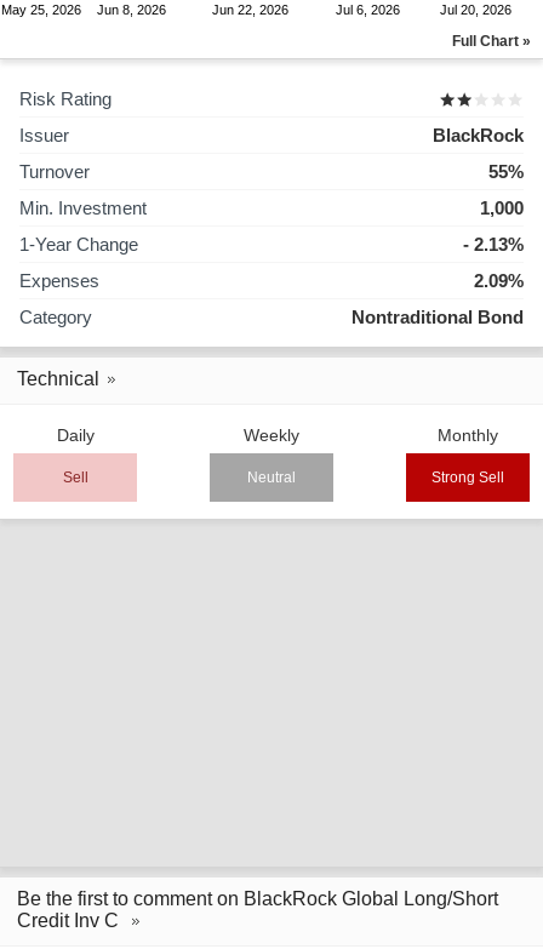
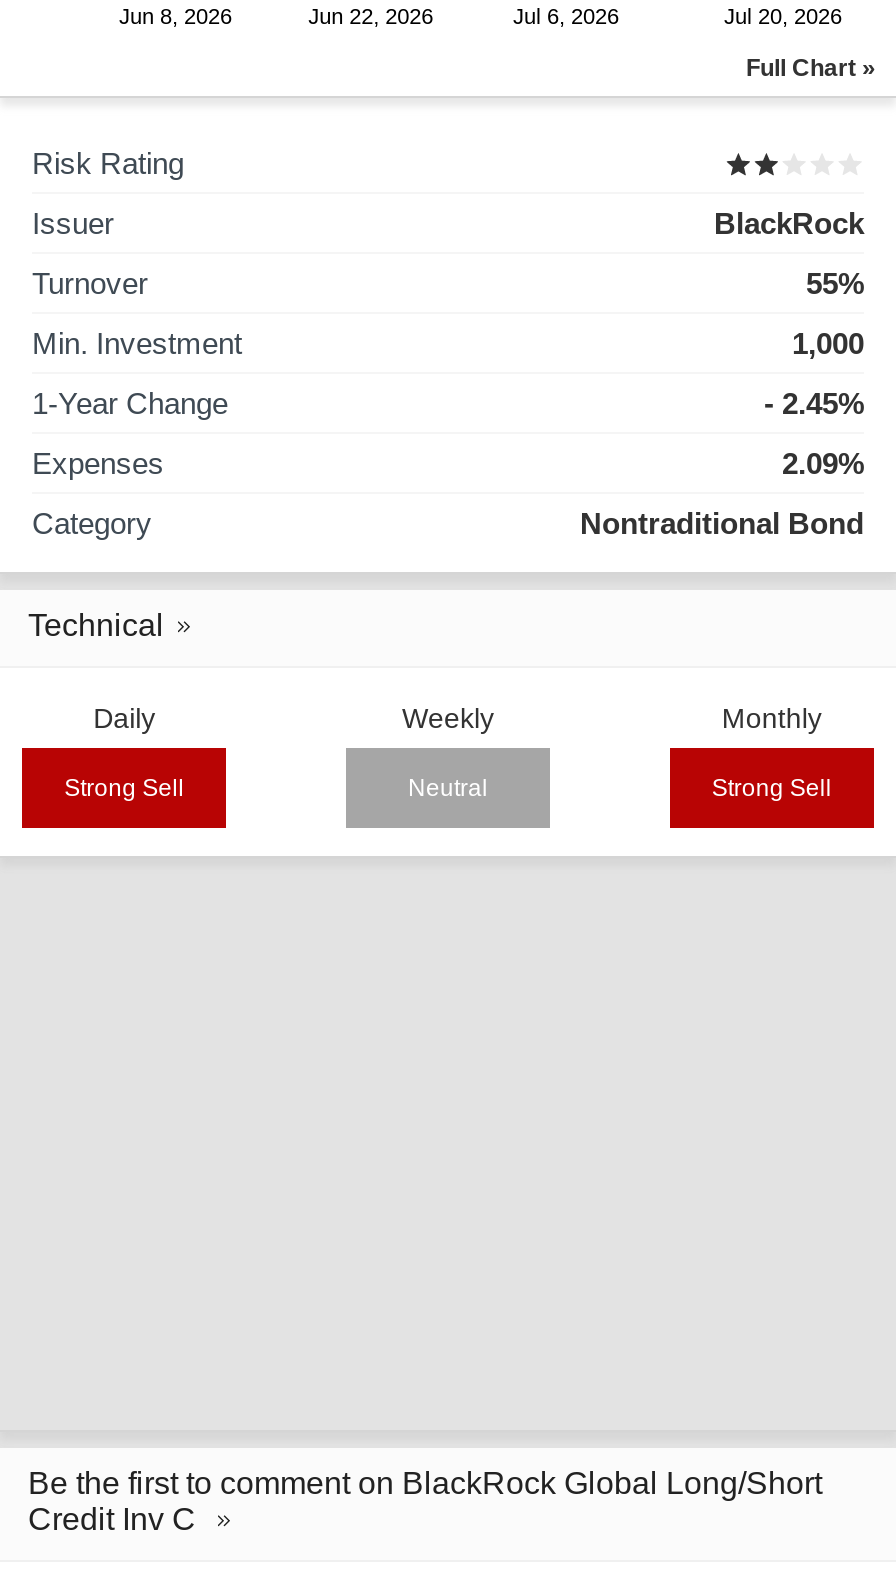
- May 25, 2026

- - 2.13%
+ - 2.45%

- Sell
+ Strong Sell
